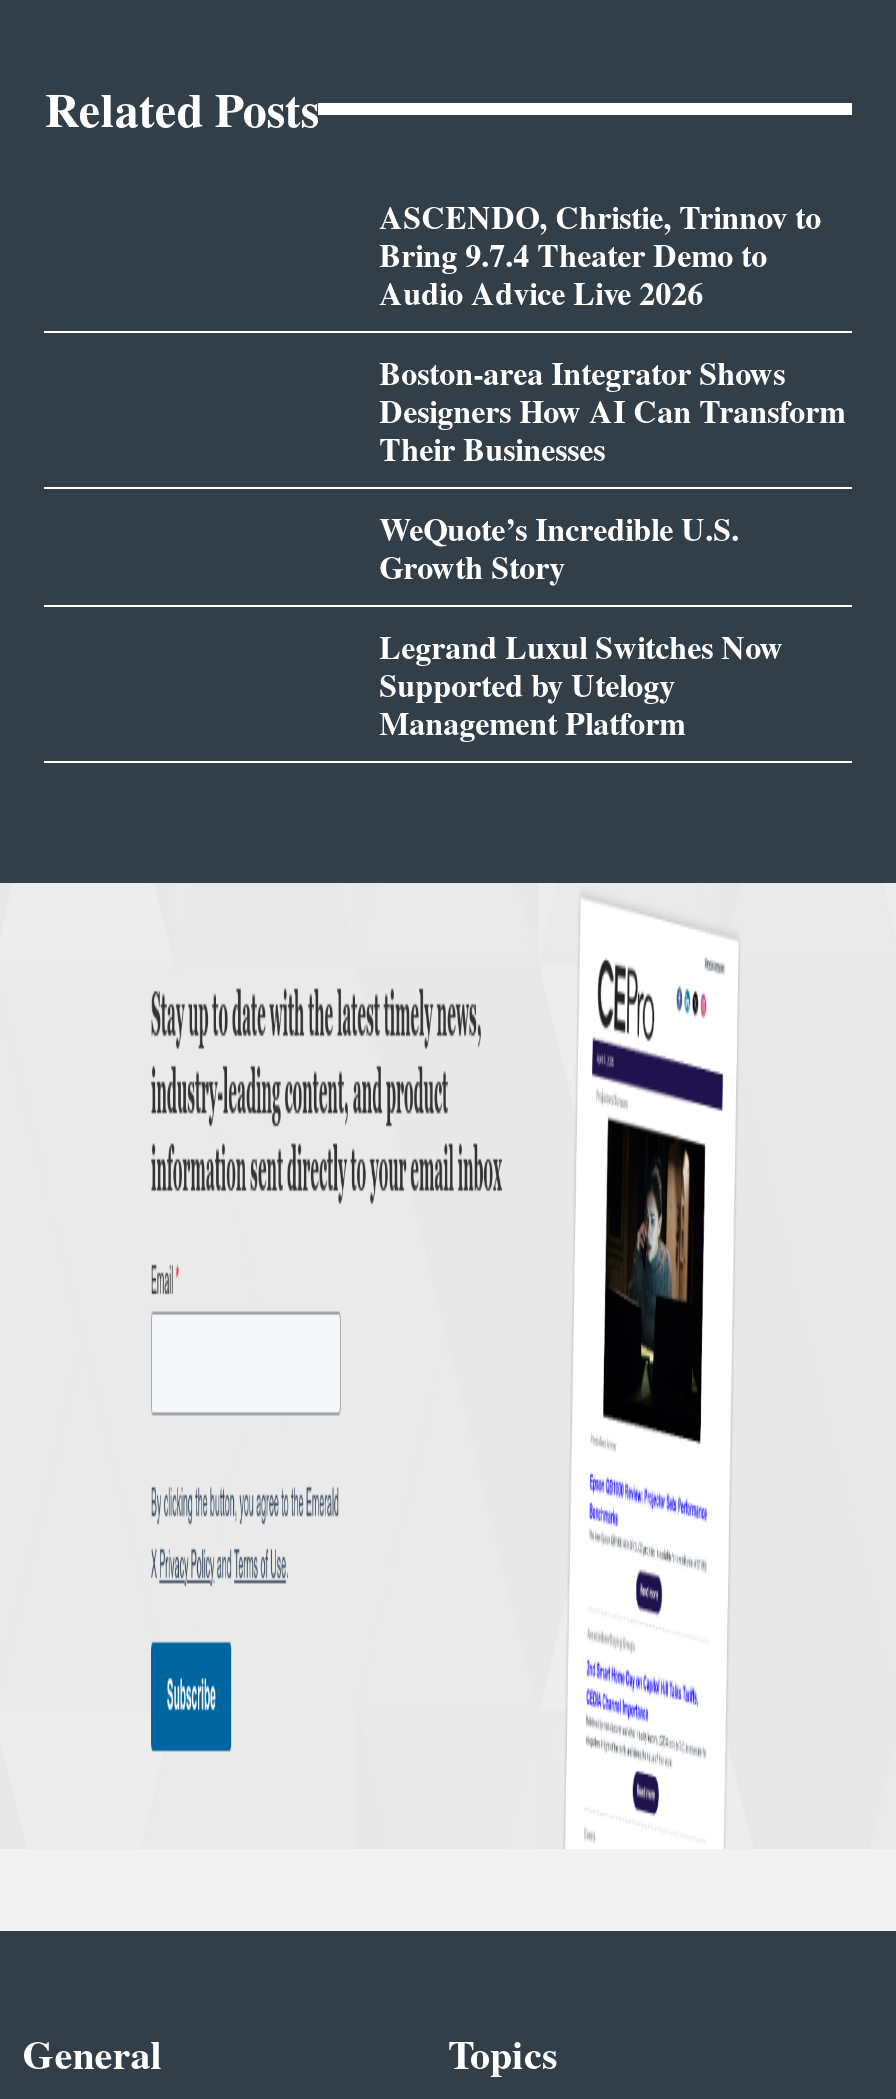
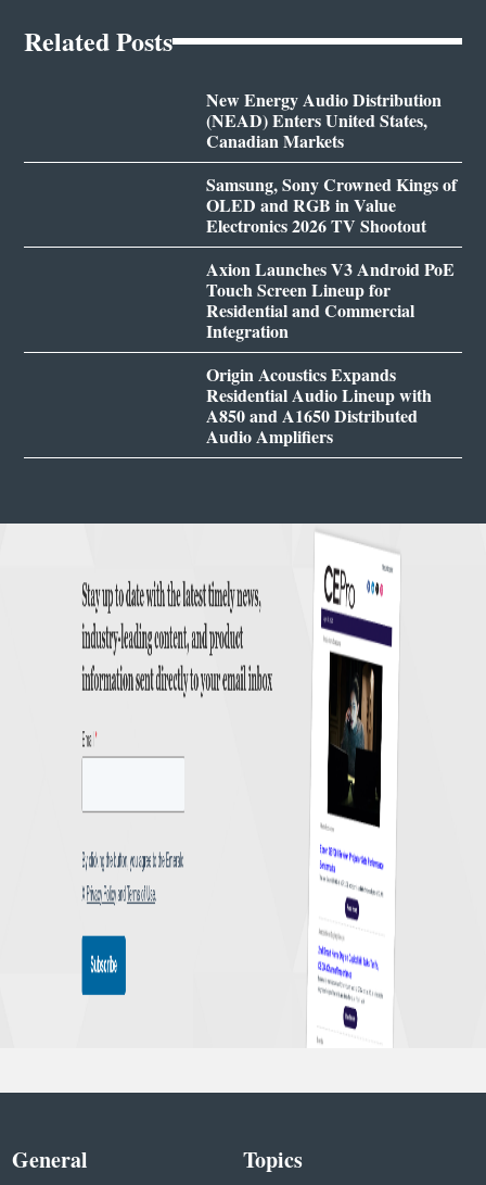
- ASCENDO, Christie, Trinnov to
- Bring 9.7.4 Theater Demo to
- Audio Advice Live 2026
+ New Energy Audio Distribution
+ (NEAD) Enters United States,
+ Canadian Markets

- Boston-area Integrator Shows
- Designers How AI Can Transform
- Their Businesses
+ Samsung, Sony Crowned Kings of
+ OLED and RGB in Value
+ Electronics 2026 TV Shootout

- WeQuote’s Incredible U.S.
- Growth Story
+ Axion Launches V3 Android PoE
+ Touch Screen Lineup for
+ Residential and Commercial
+ Integration

- Legrand Luxul Switches Now
- Supported by Utelogy
- Management Platform
+ Origin Acoustics Expands
+ Residential Audio Lineup with
+ A850 and A1650 Distributed
+ Audio Amplifiers
